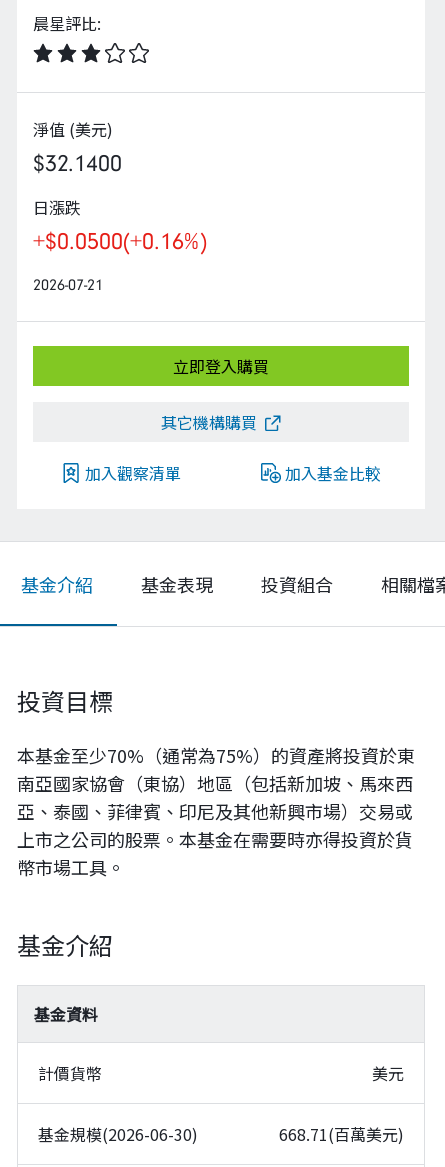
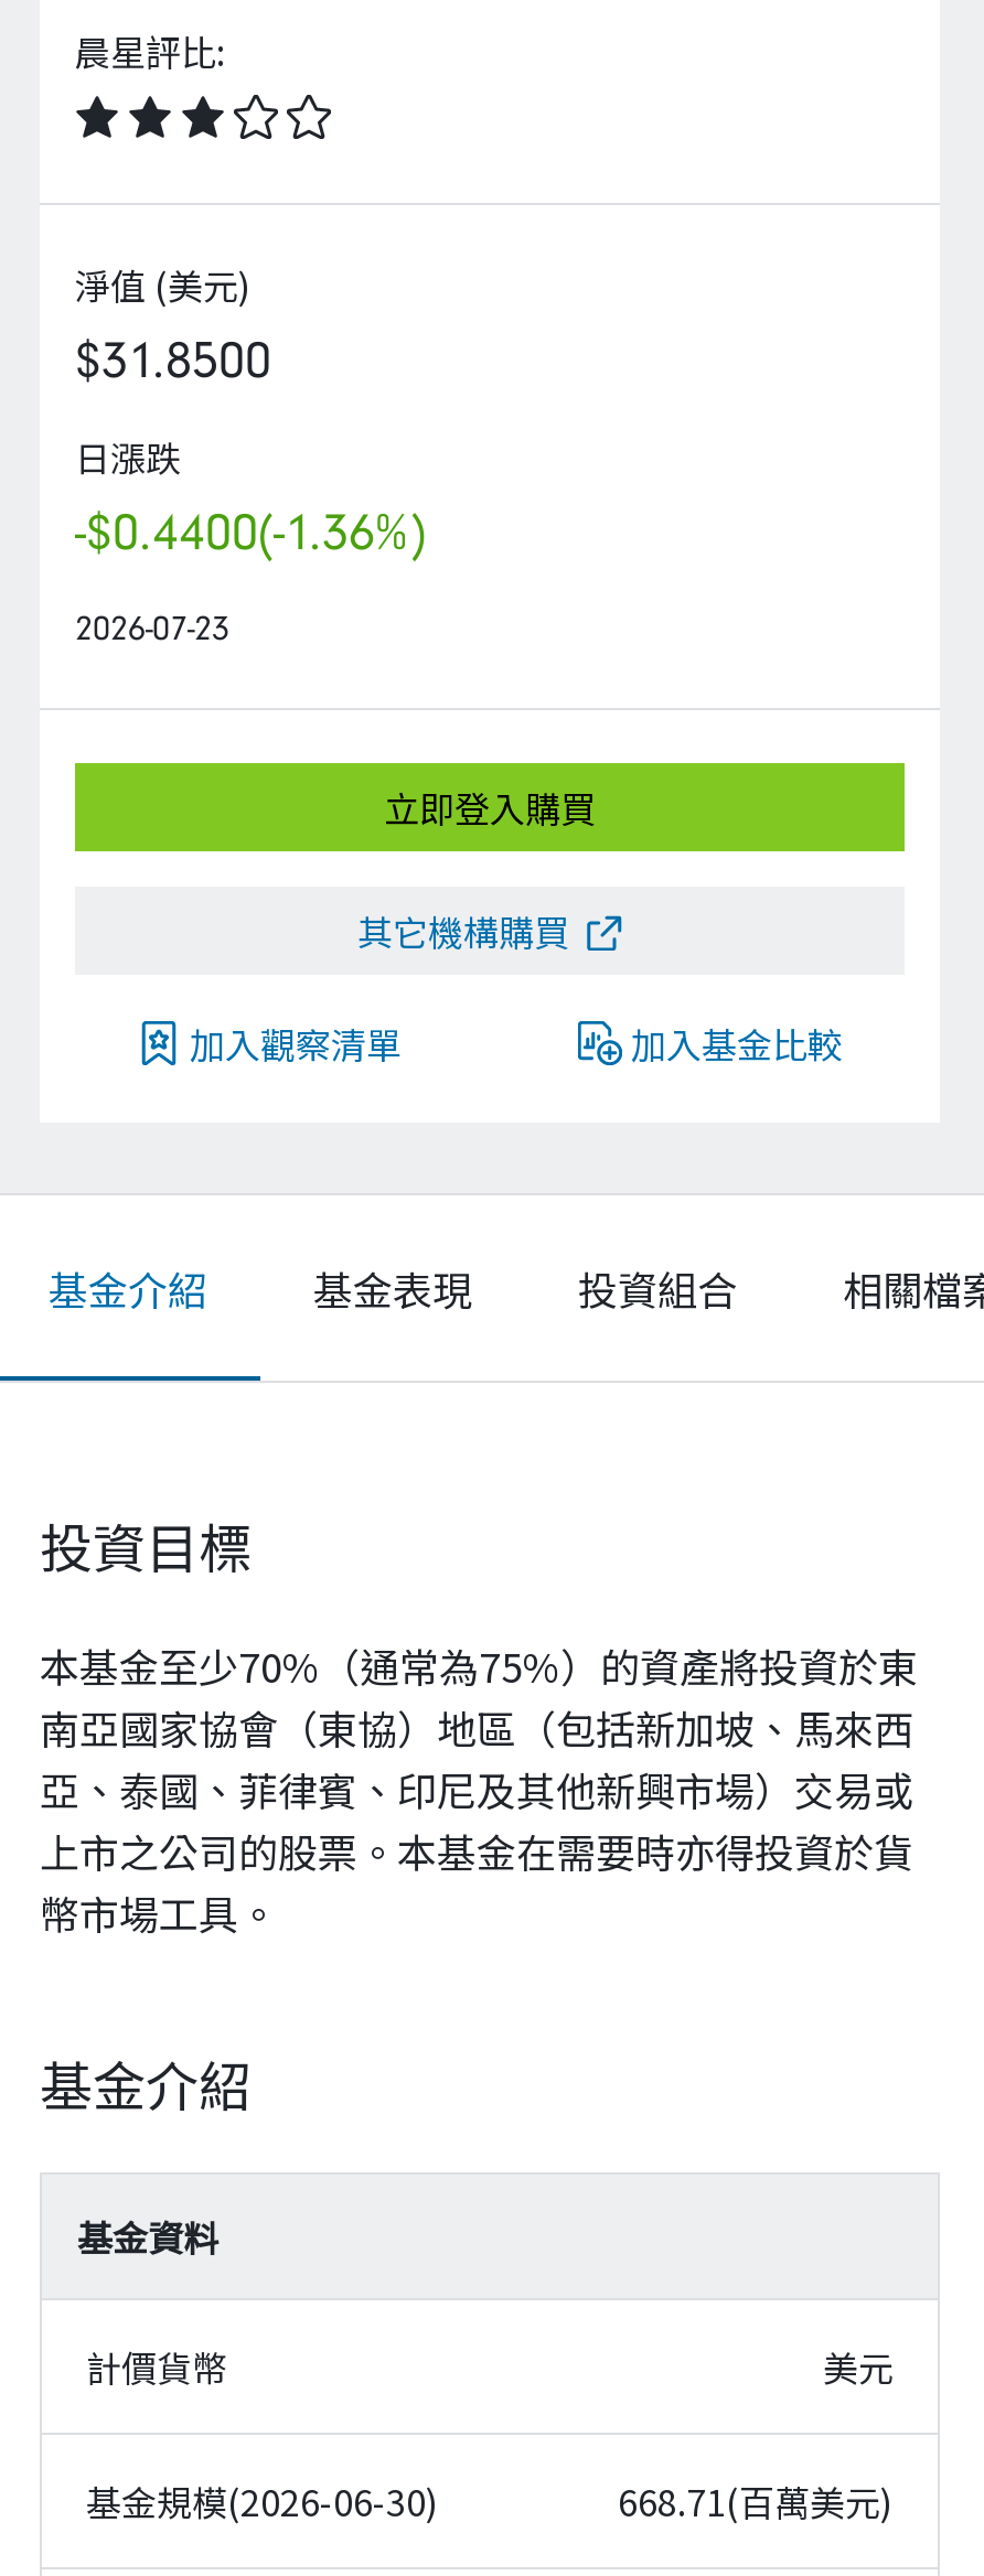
- $32.1400
+ $31.8500

- +$0.0500(+0.16%)
+ -$0.4400(-1.36%)

- 2026-07-21
+ 2026-07-23
